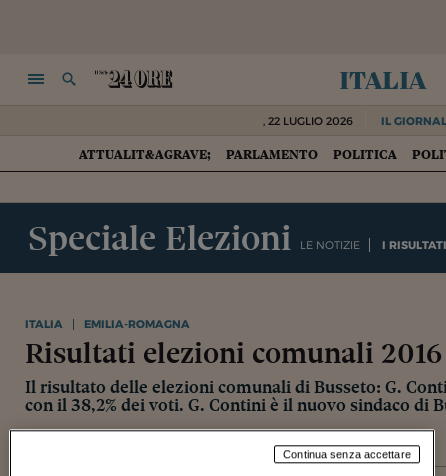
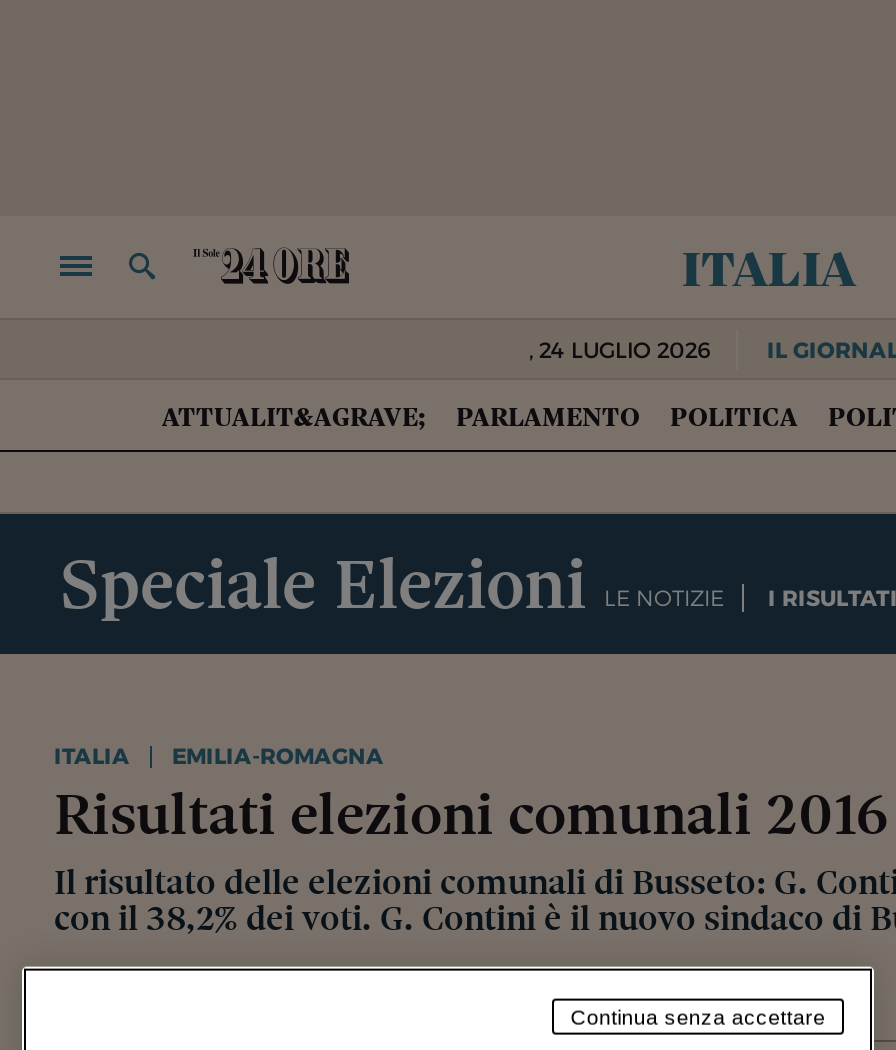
- , 22 LUGLIO 2026
+ , 24 LUGLIO 2026
